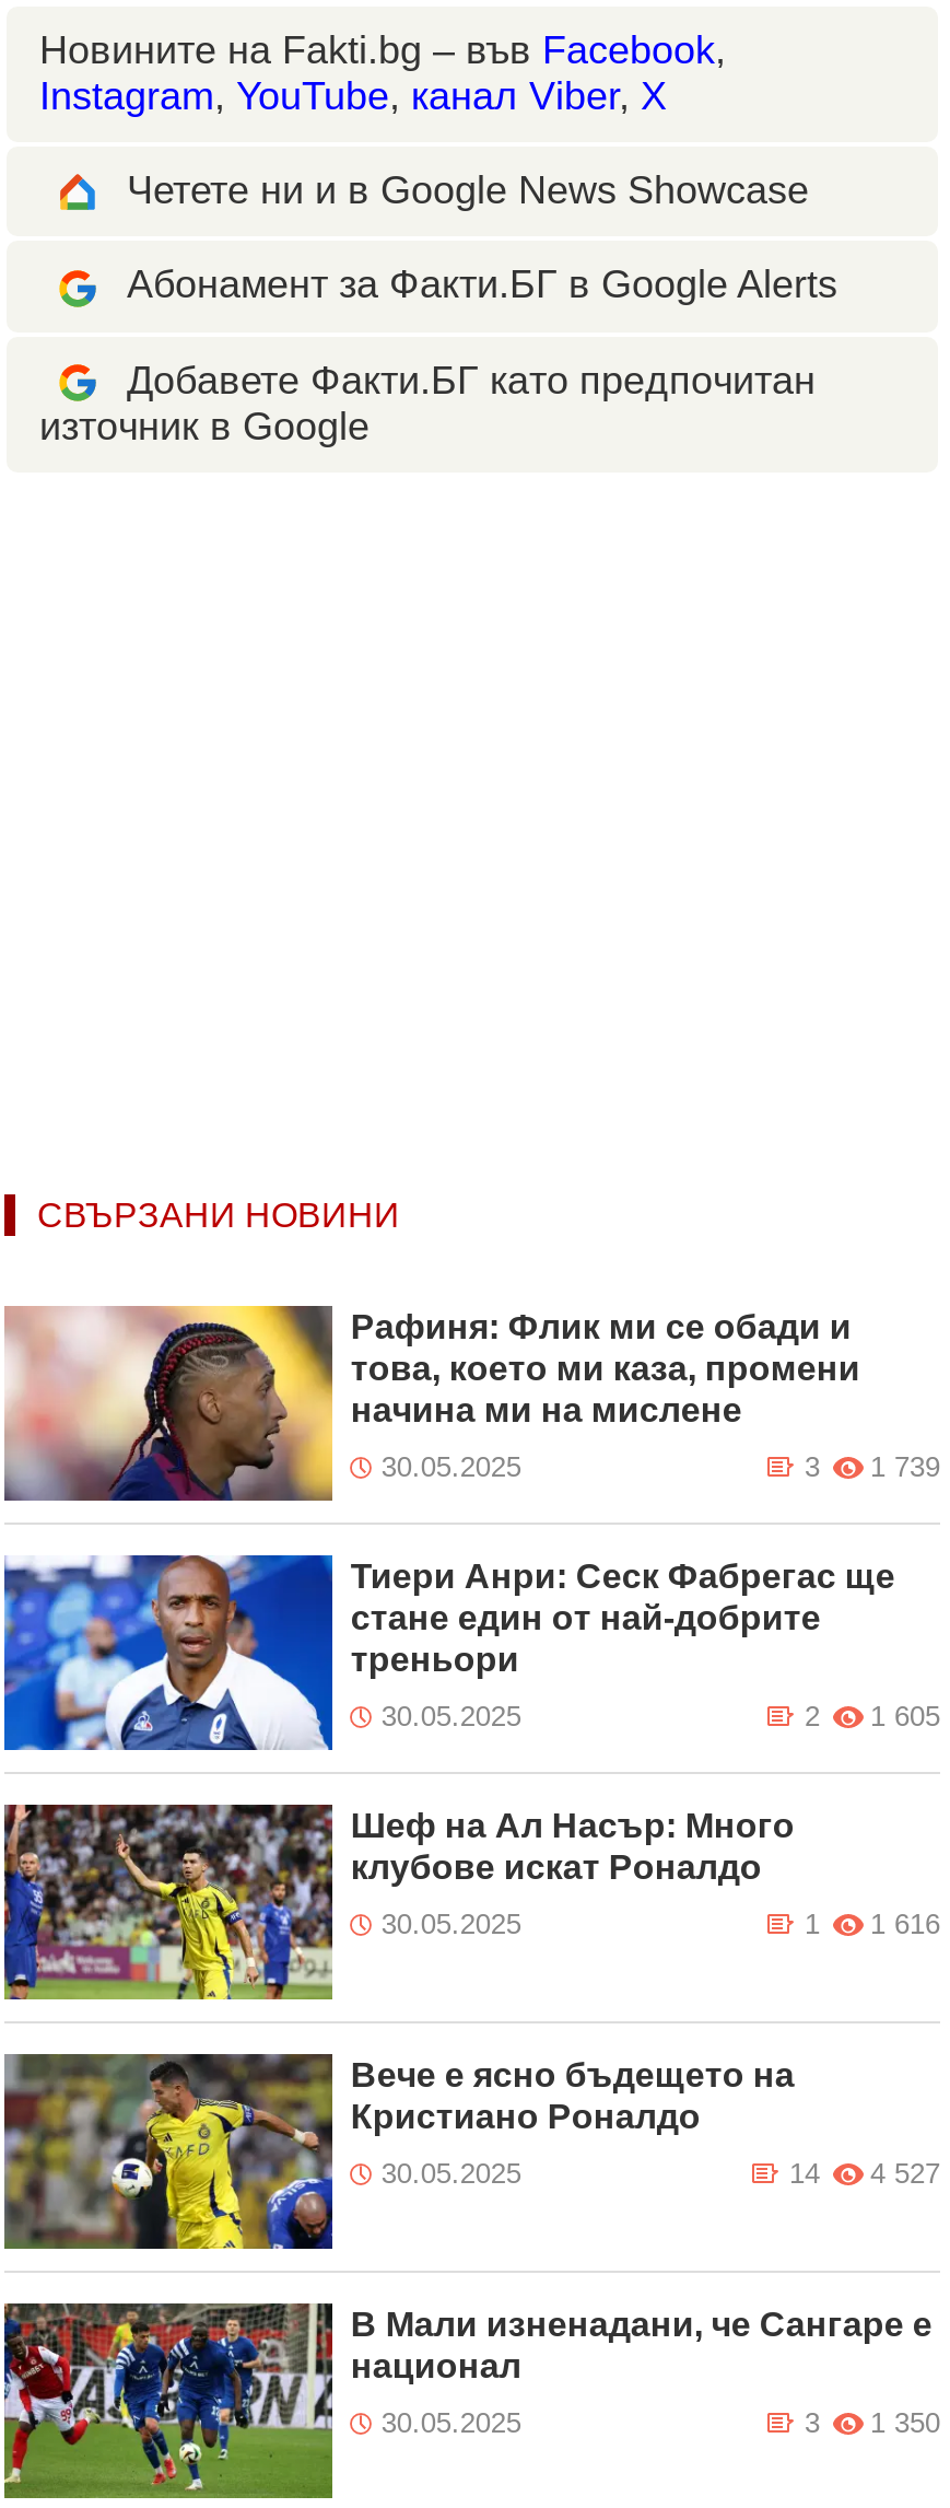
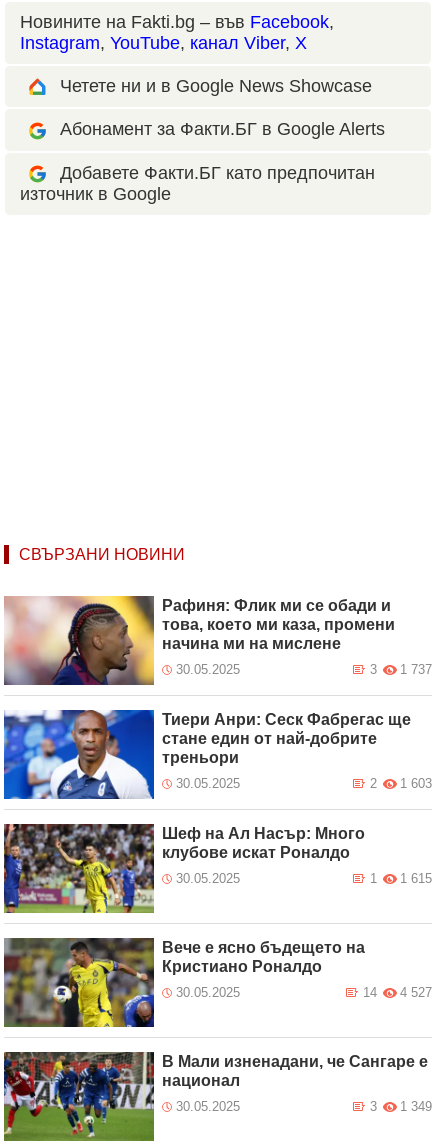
- 3 1 739
+ 3 1 737

- 2 1 605
+ 2 1 603

- 1 1 616
+ 1 1 615

- 3 1 350
+ 3 1 349
